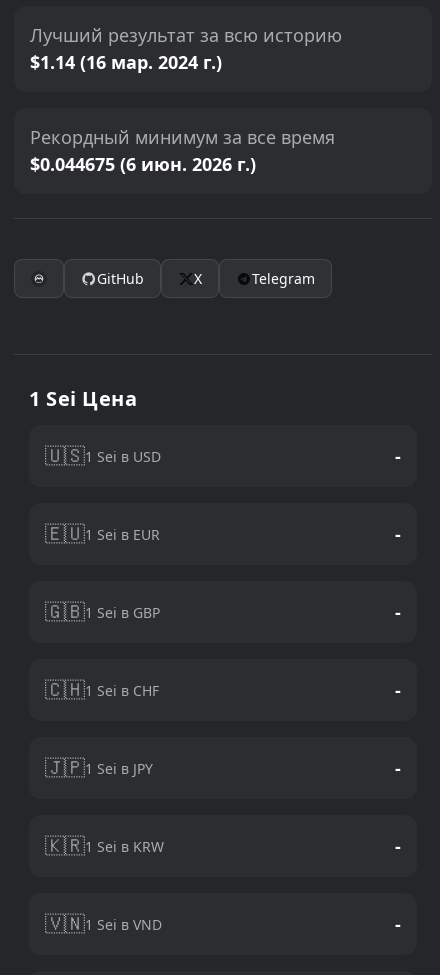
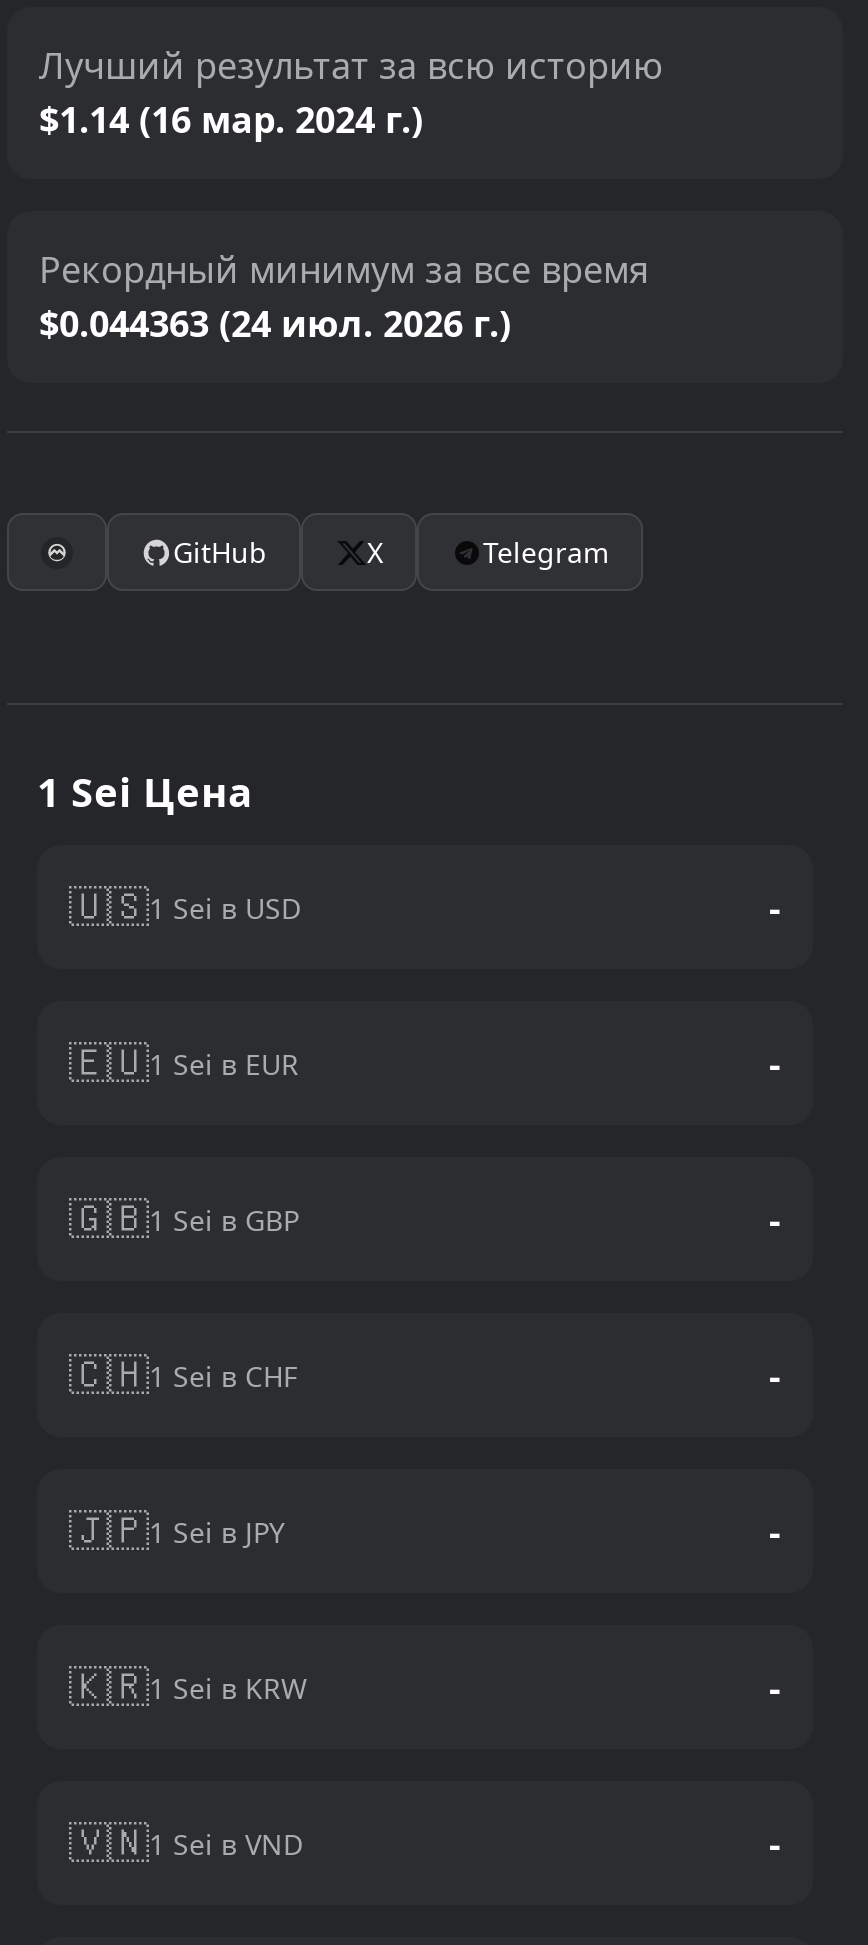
- $0.044675 (6 июн. 2026 г.)
+ $0.044363 (24 июл. 2026 г.)
